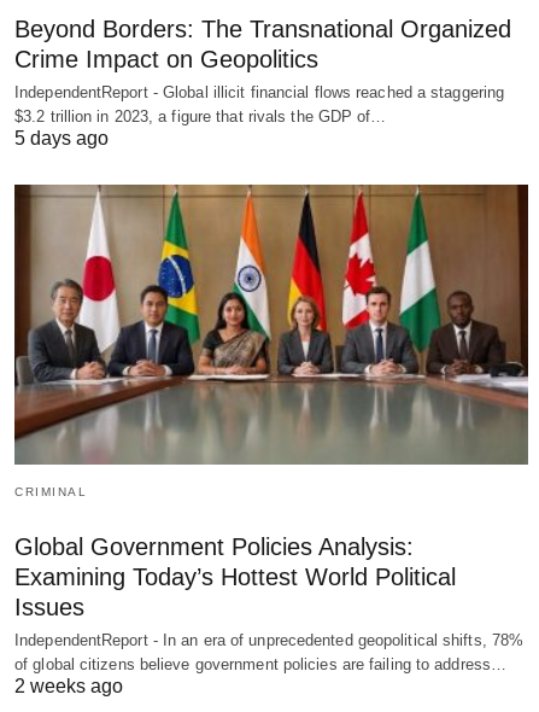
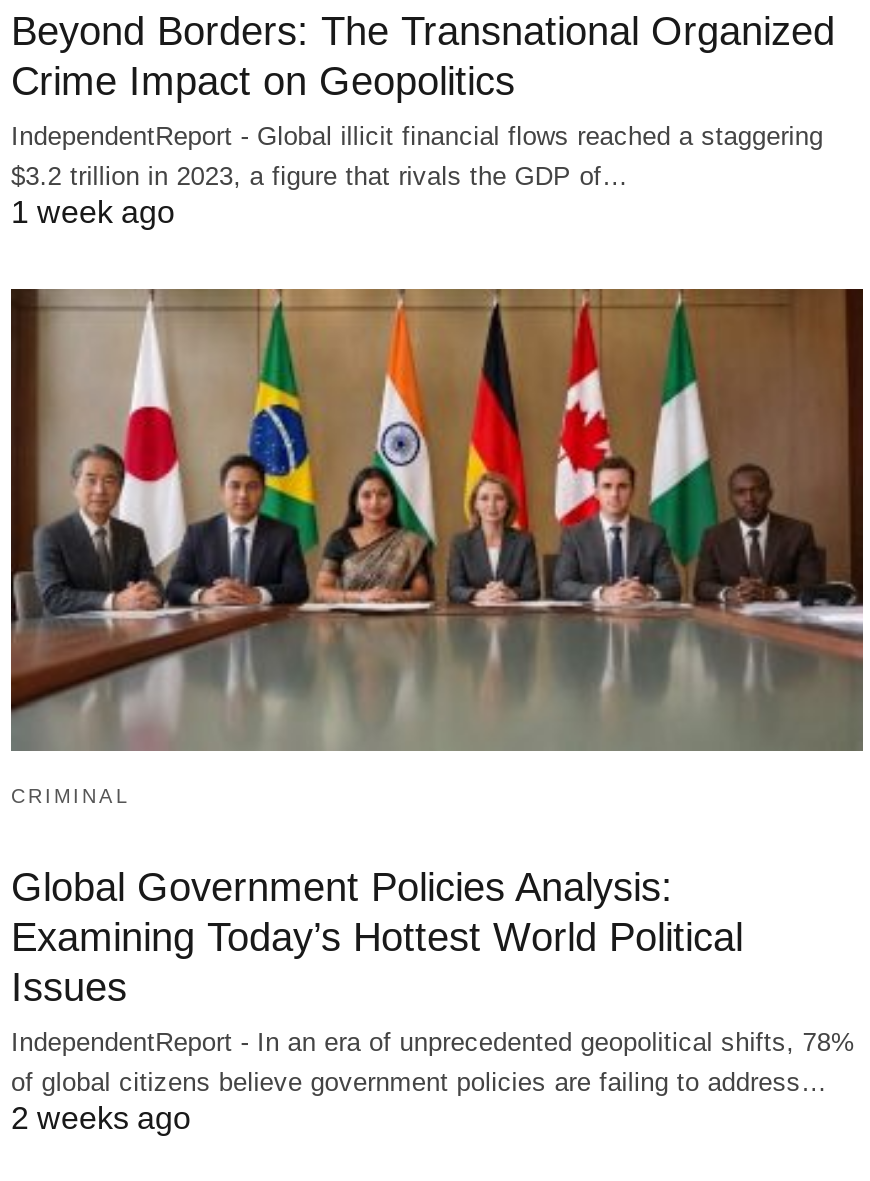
- 5 days ago
+ 1 week ago
